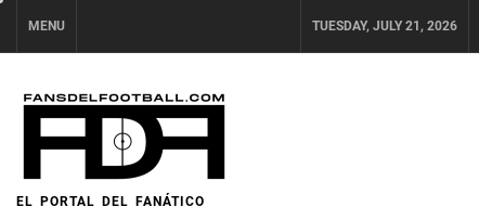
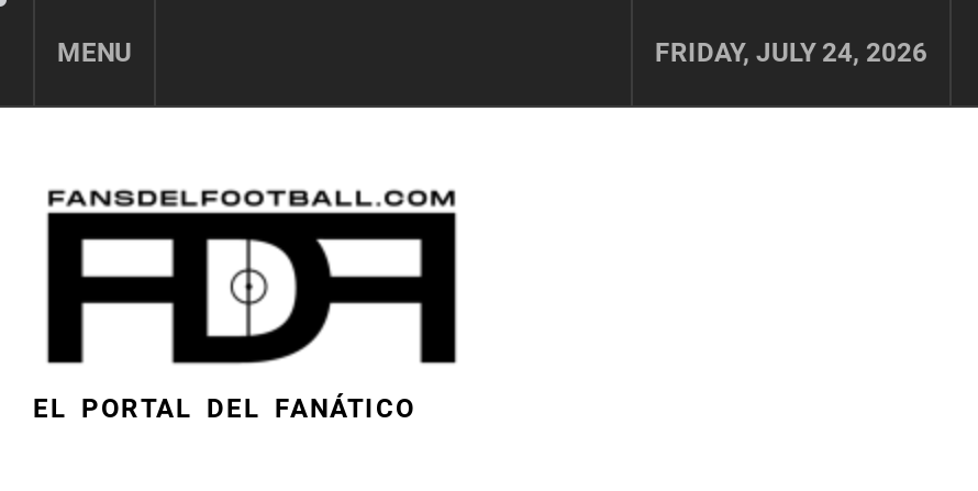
- TUESDAY, JULY 21, 2026
+ FRIDAY, JULY 24, 2026
